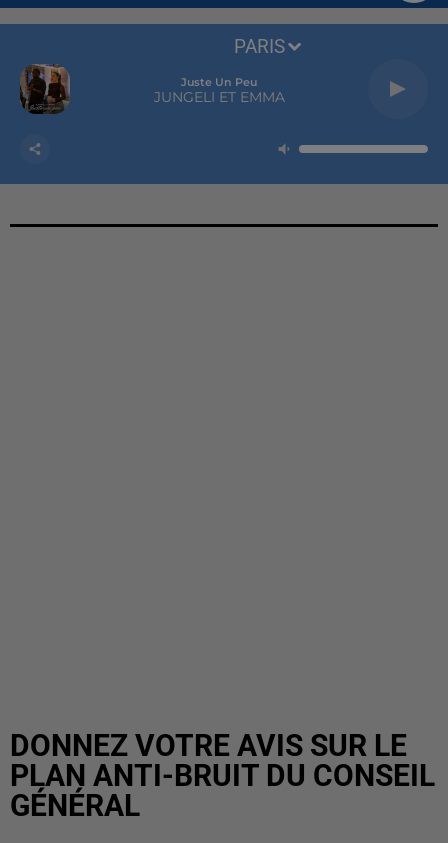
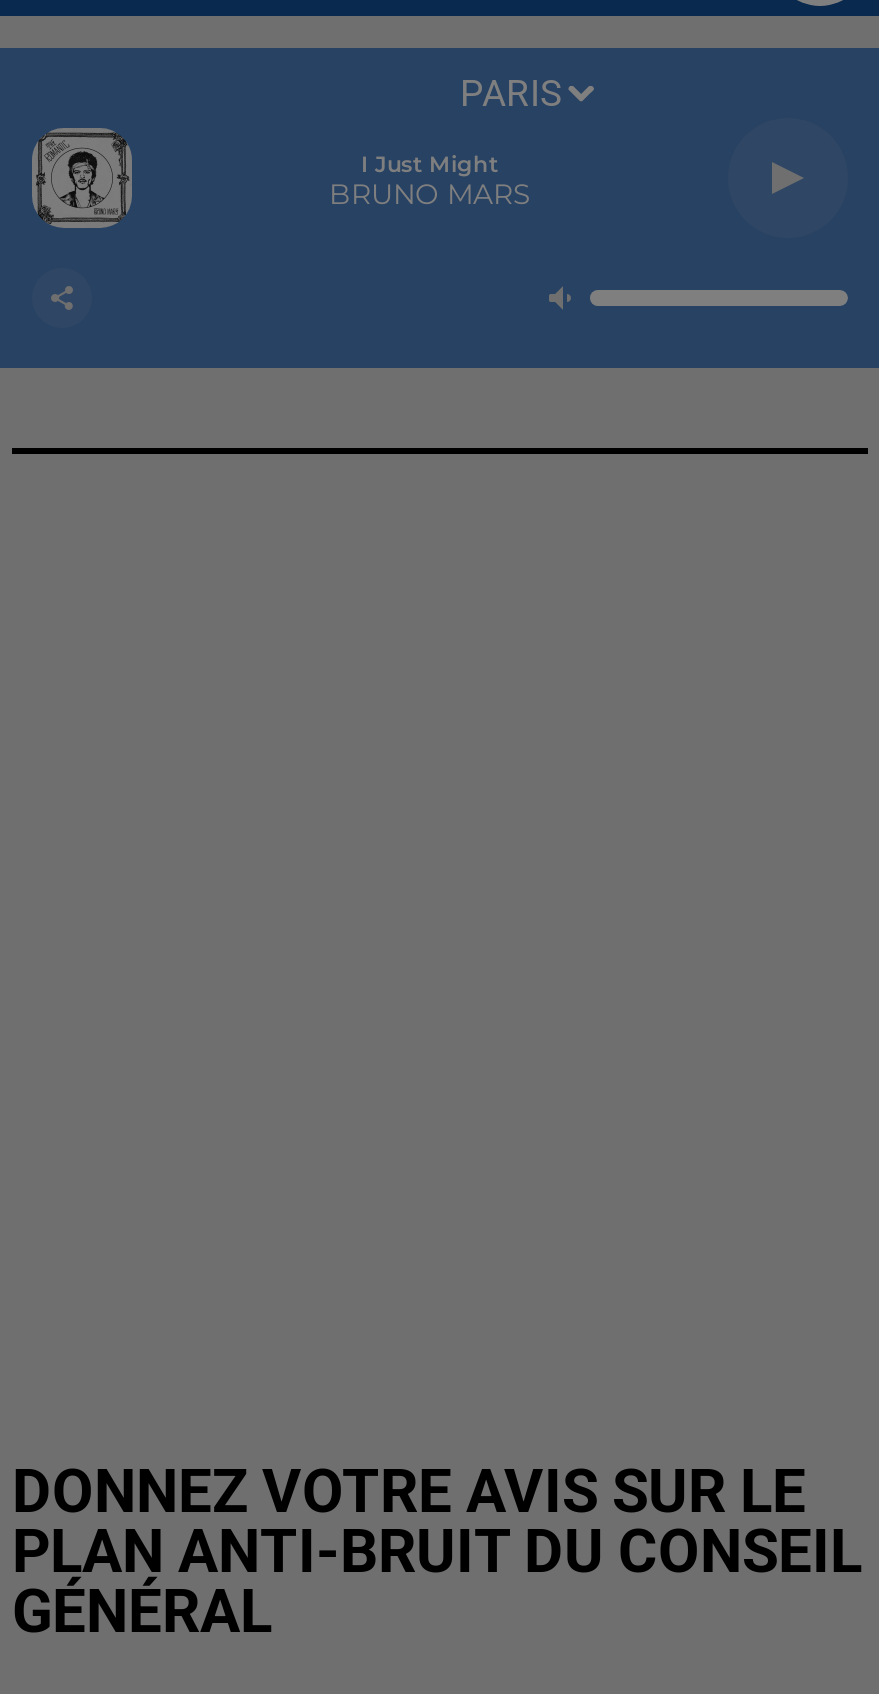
- [image]
+ [image]

- Juste Un Peu
- JUNGELI ET EMMA
+ I Just Might
+ BRUNO MARS
